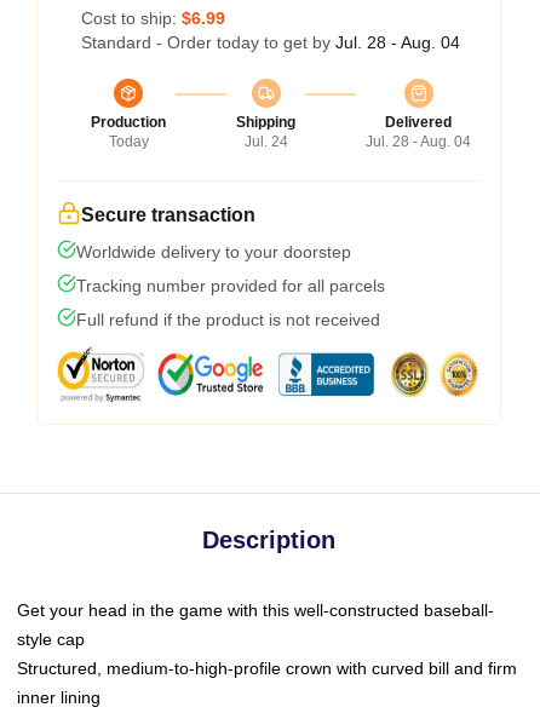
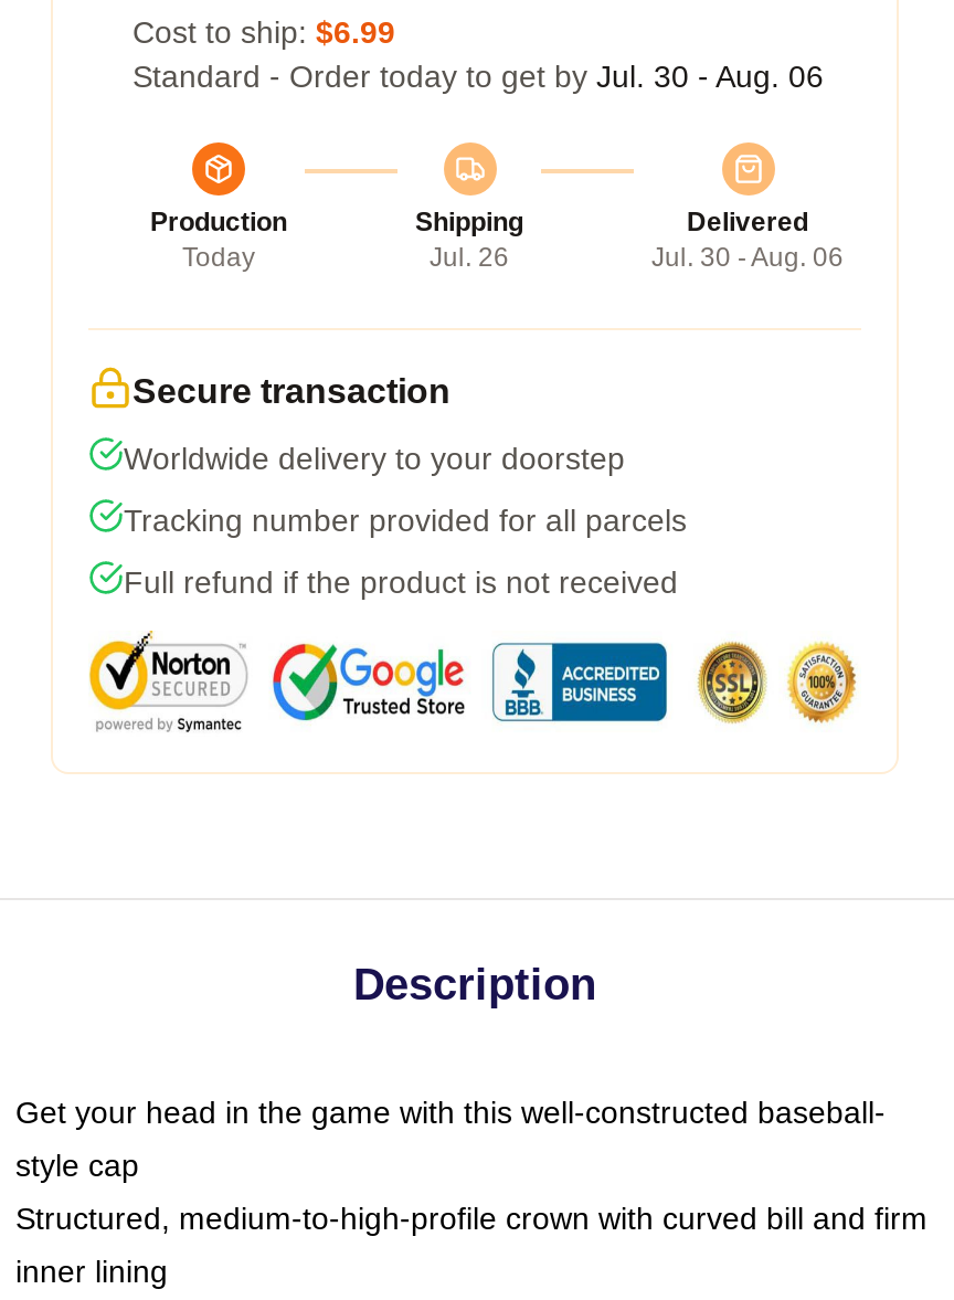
- Standard - Order today to get by Jul. 28 - Aug. 04
+ Standard - Order today to get by Jul. 30 - Aug. 06

- Jul. 24
+ Jul. 26

- Jul. 28 - Aug. 04
+ Jul. 30 - Aug. 06
